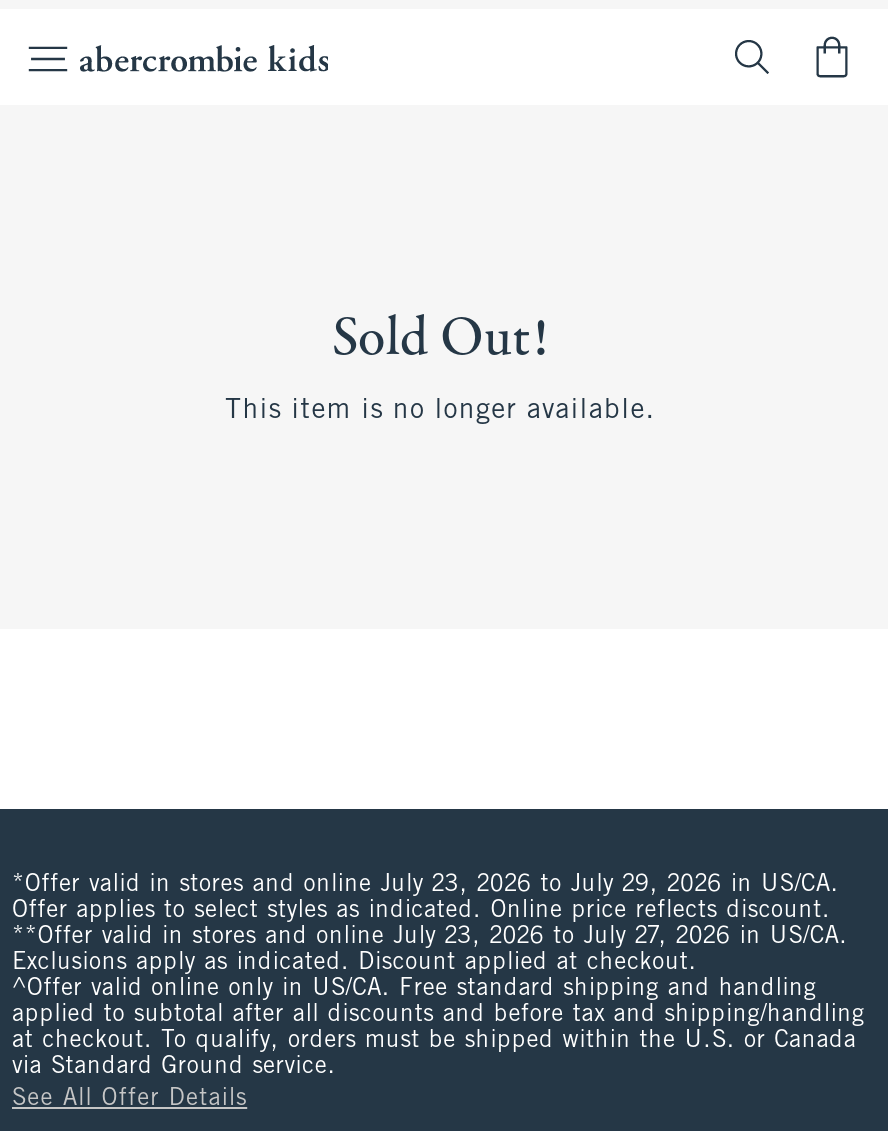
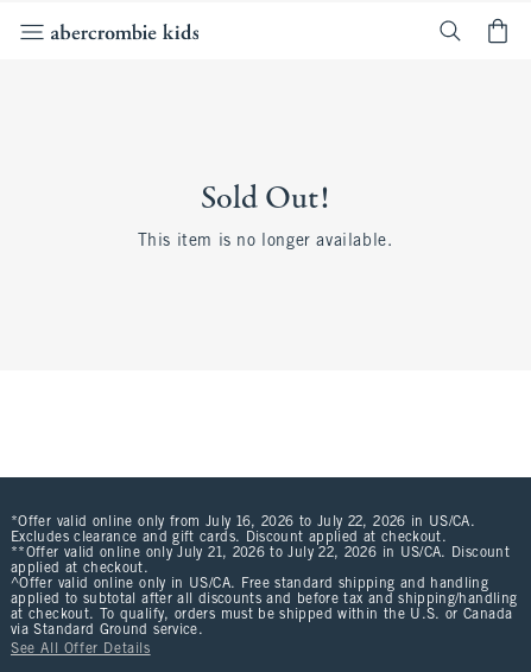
- *Offer valid in stores and online July 23, 2026 to July 29, 2026 in US/CA.
- Offer applies to select styles as indicated. Online price reflects discount.
- **Offer valid in stores and online July 23, 2026 to July 27, 2026 in US/CA.
- Exclusions apply as indicated. Discount applied at checkout.
+ *Offer valid online only from July 16, 2026 to July 22, 2026 in US/CA.
+ Excludes clearance and gift cards. Discount applied at checkout.
+ **Offer valid online only July 21, 2026 to July 22, 2026 in US/CA. Discount
+ applied at checkout.
